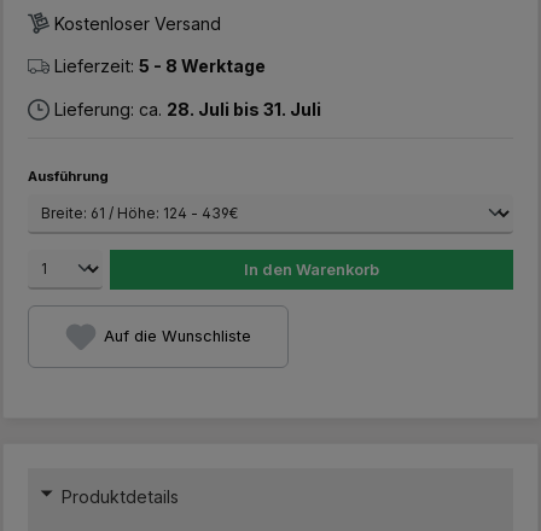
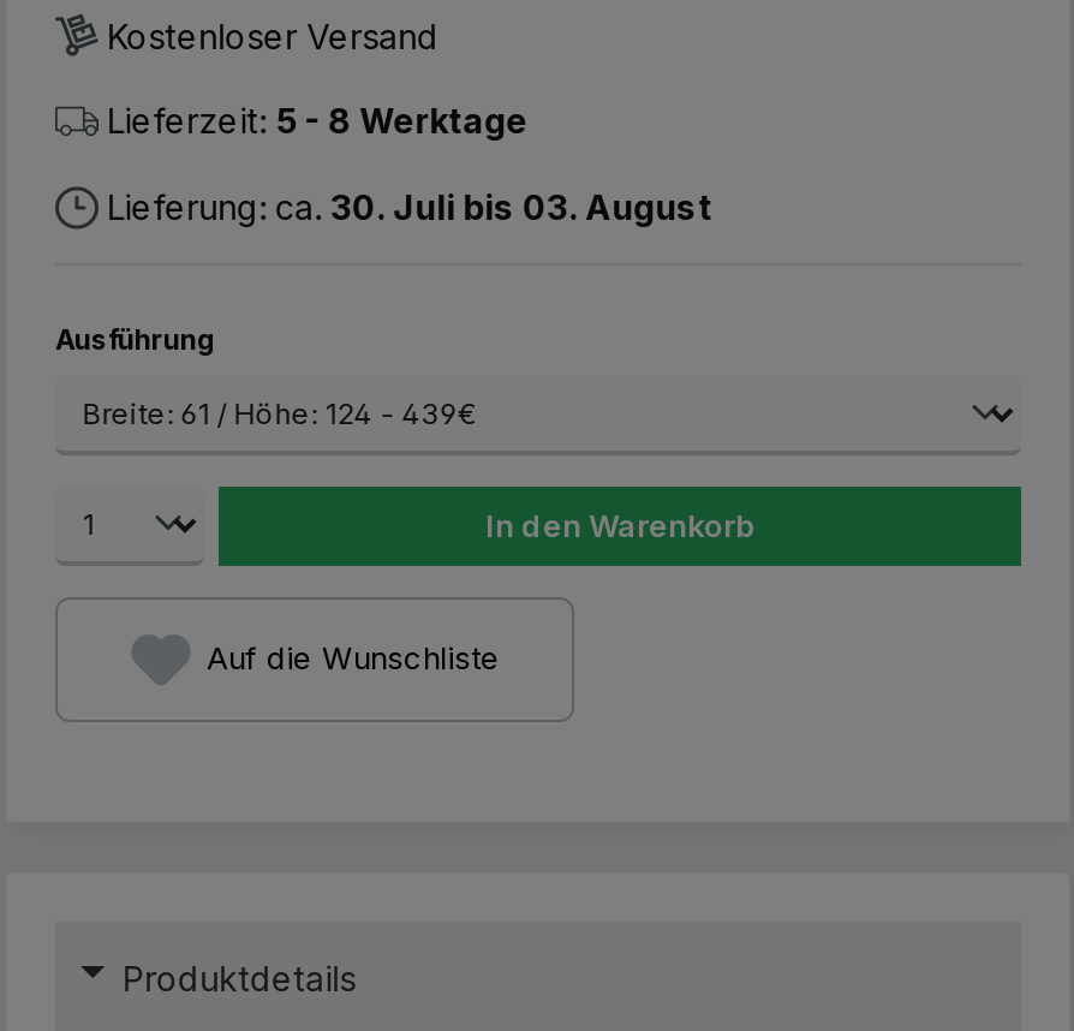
- Lieferung: ca. 28. Juli bis 31. Juli
+ Lieferung: ca. 30. Juli bis 03. August
